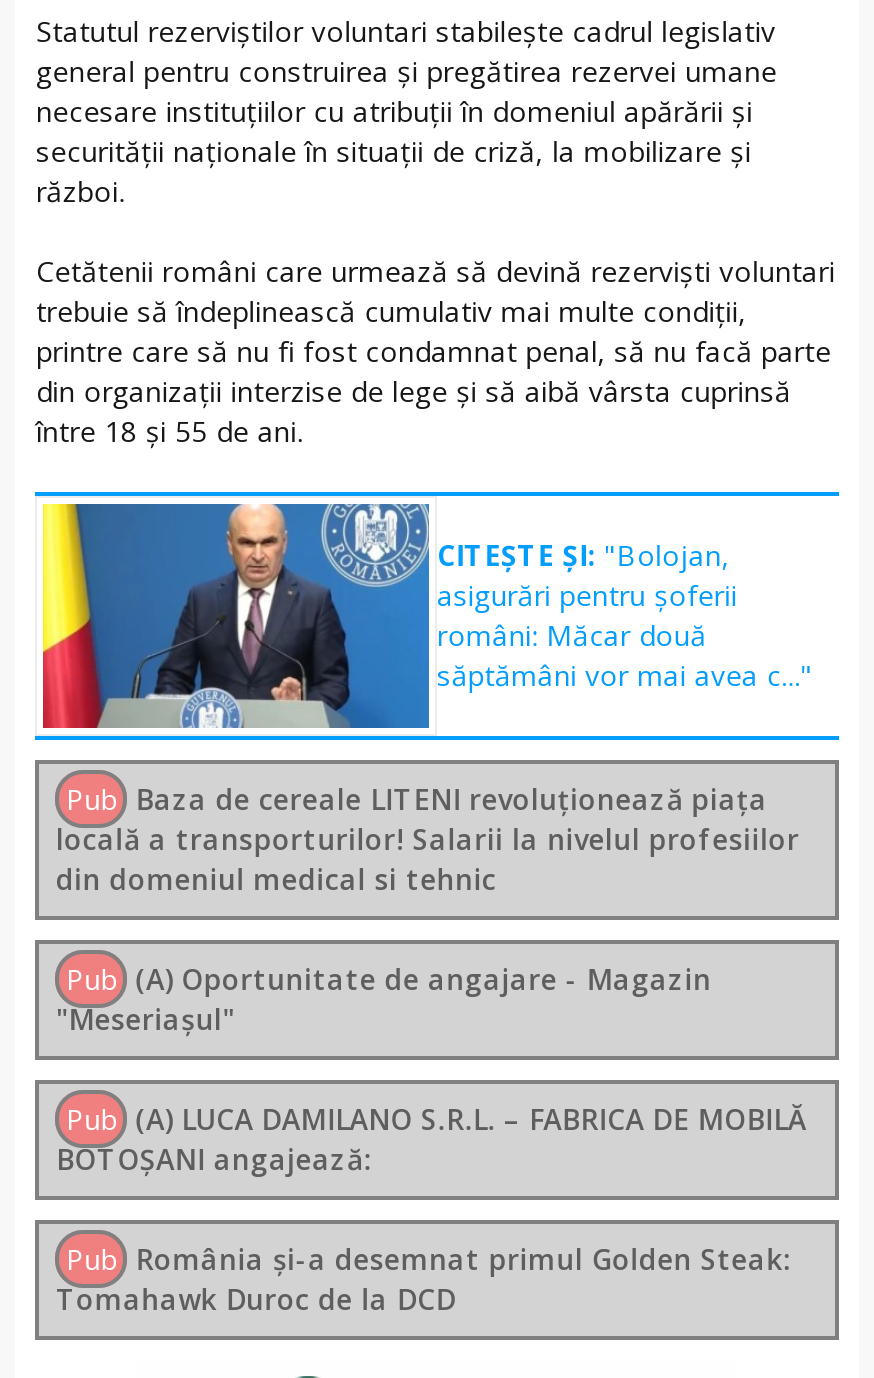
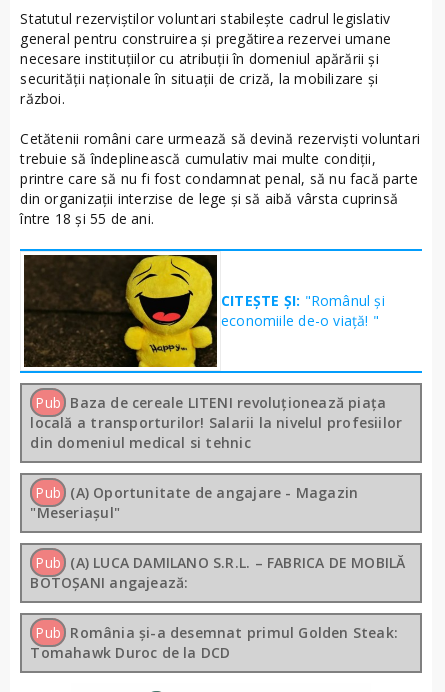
- [image]
- CITEȘTE ȘI: "Bolojan,
- asigurări pentru șoferii
- români: Măcar două
- săptămâni vor mai avea c..."
+ [image]
+ CITEȘTE ȘI: "Românul și
+ economiile de-o viață! "
